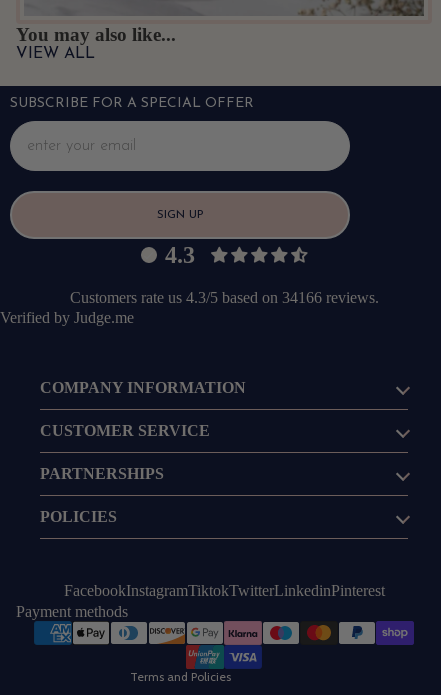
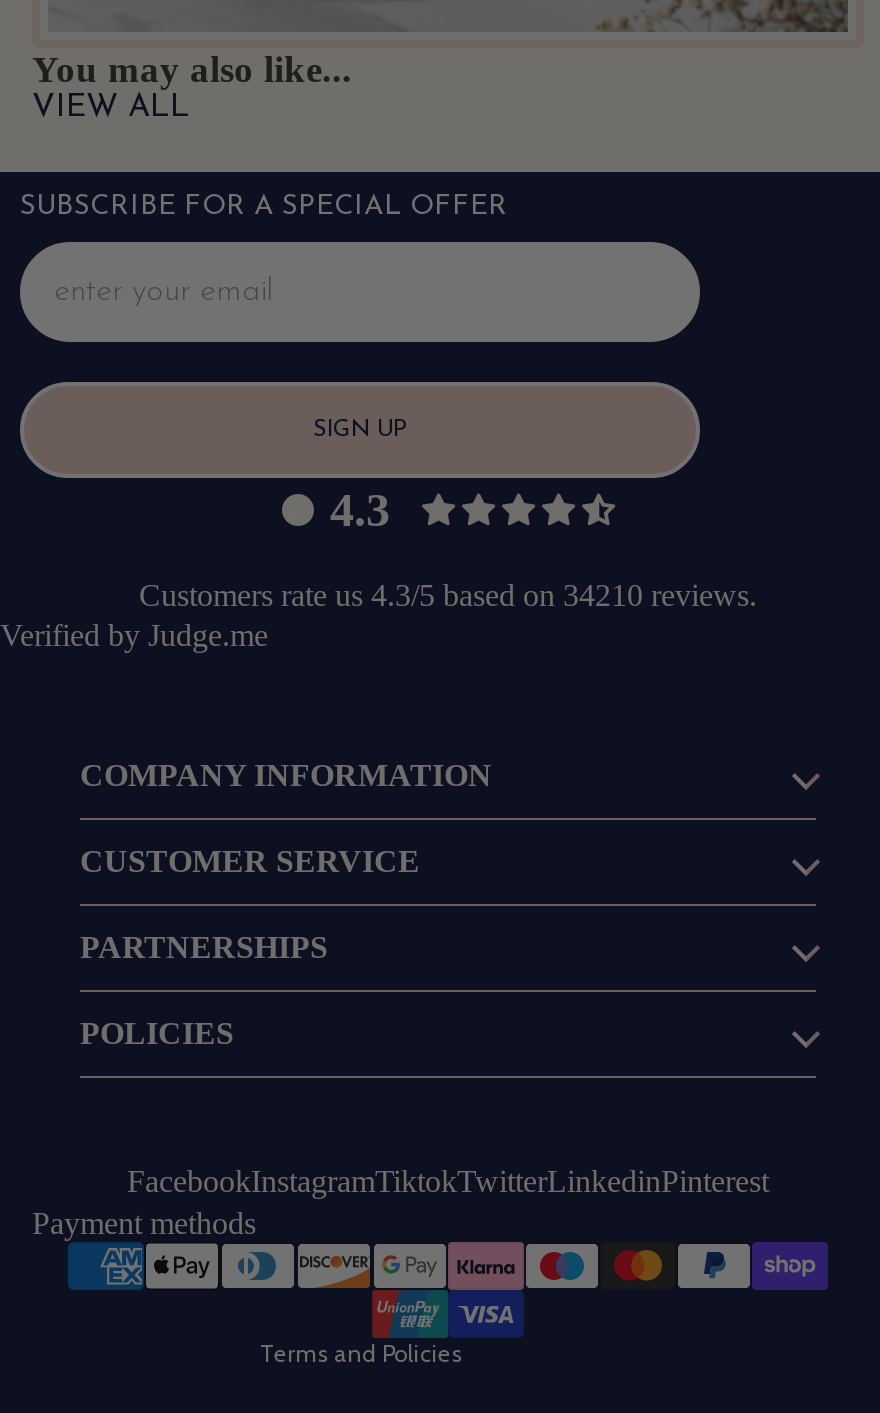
- Customers rate us 4.3/5 based on 34166 reviews.
+ Customers rate us 4.3/5 based on 34210 reviews.
